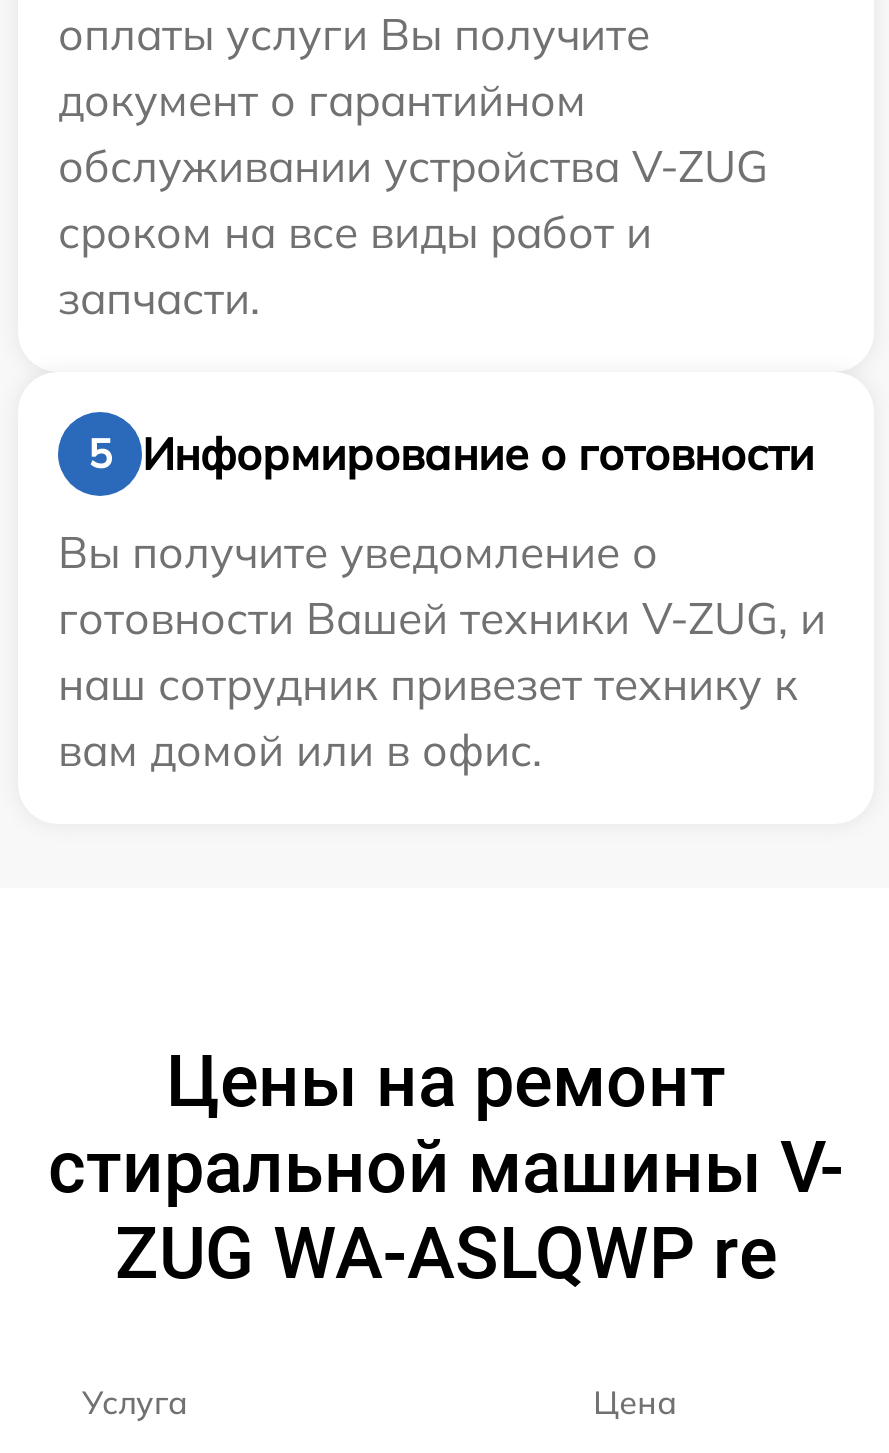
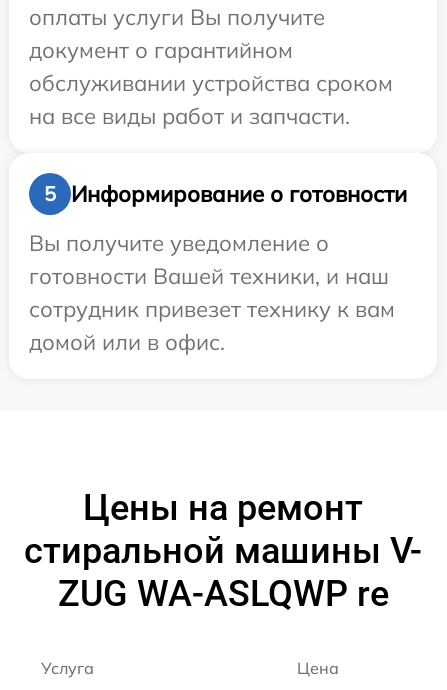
- обслуживании устройства V-ZUG
- сроком на все виды работ и
- запчасти.
+ обслуживании устройства сроком
+ на все виды работ и запчасти.

- готовности Вашей техники V-ZUG, и
- наш сотрудник привезет технику к
- вам домой или в офис.
+ готовности Вашей техники, и наш
+ сотрудник привезет технику к вам
+ домой или в офис.
